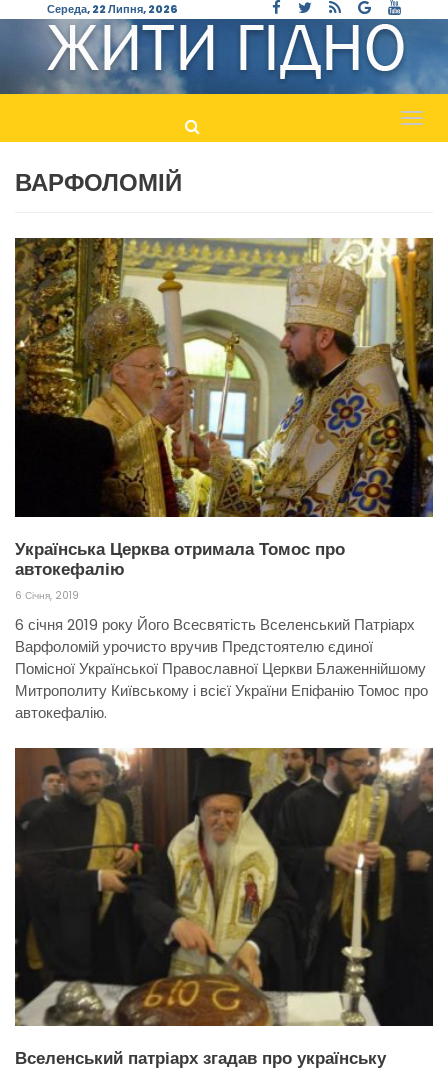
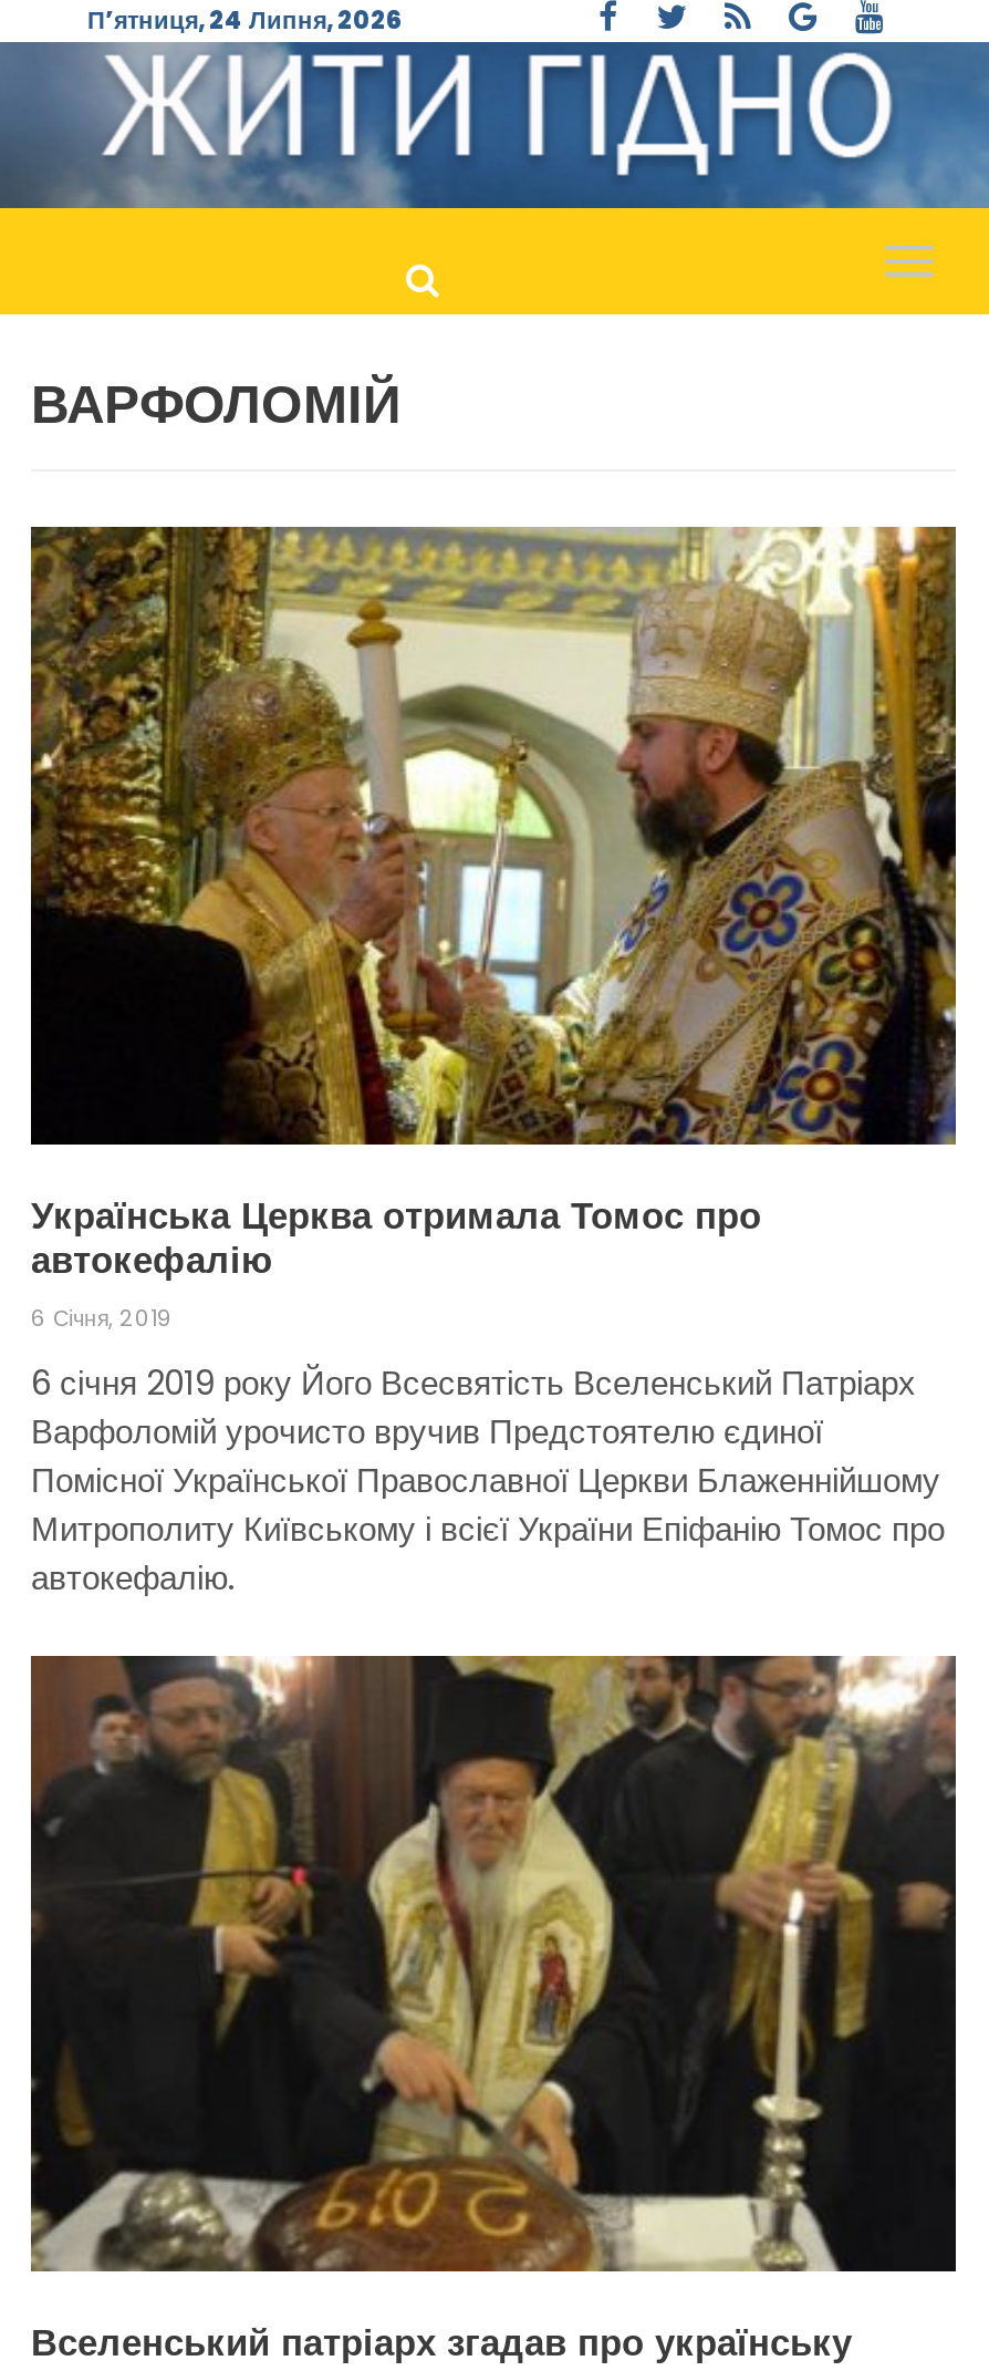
- Середа, 22 Липня, 2026
+ П’ятниця, 24 Липня, 2026
